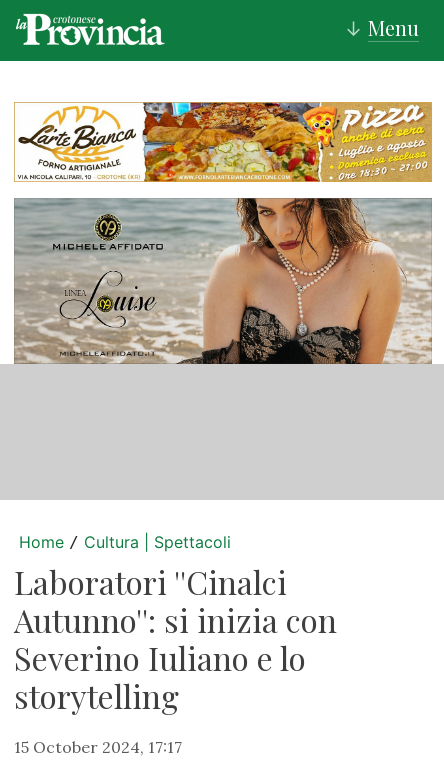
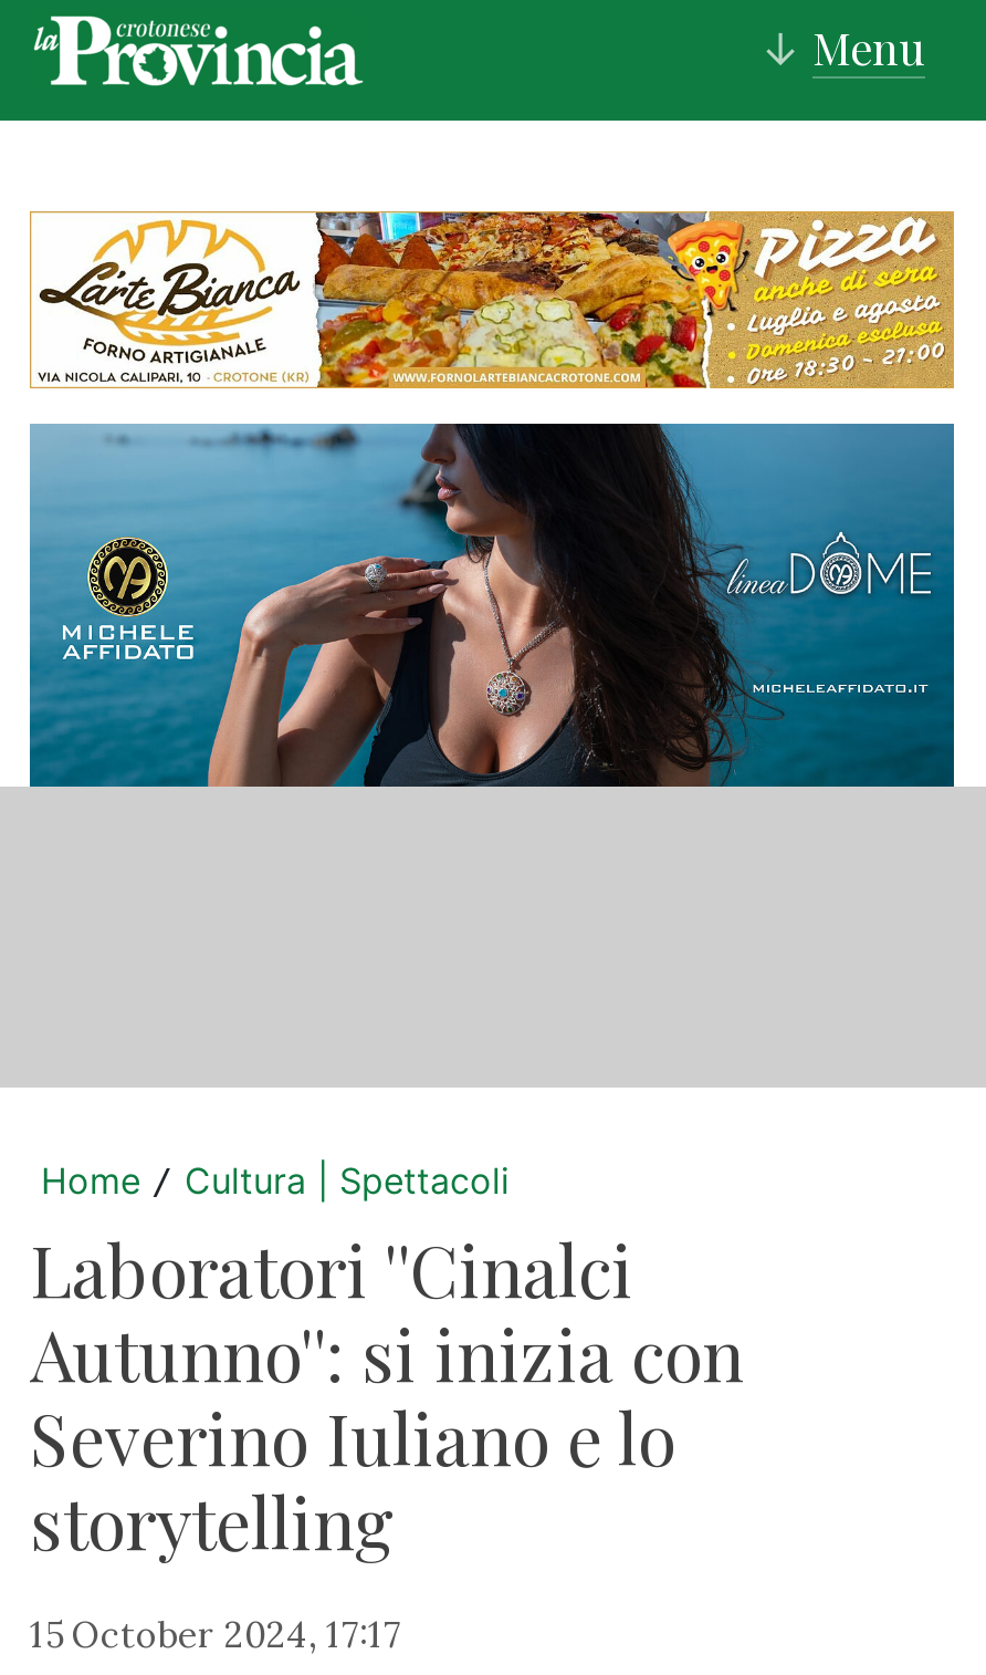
- [image]
+ [image]
